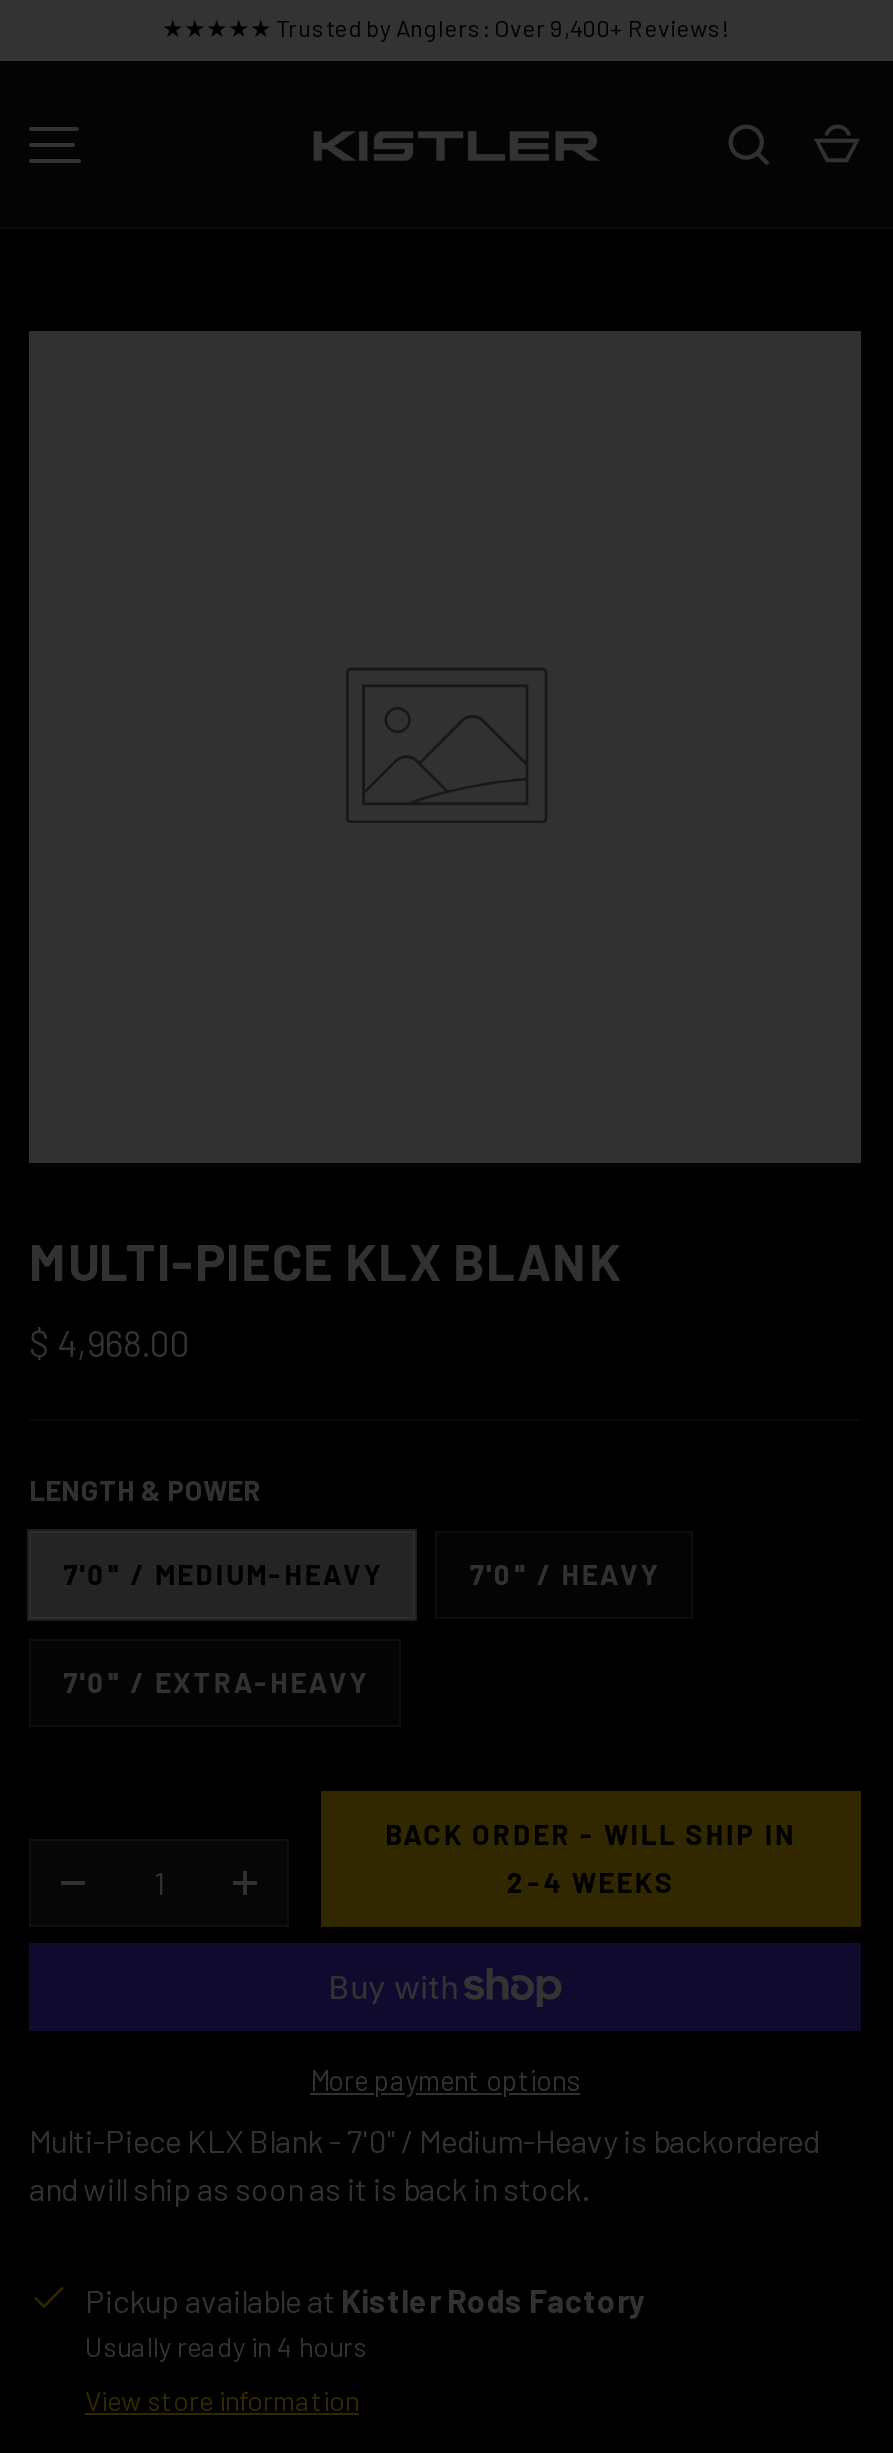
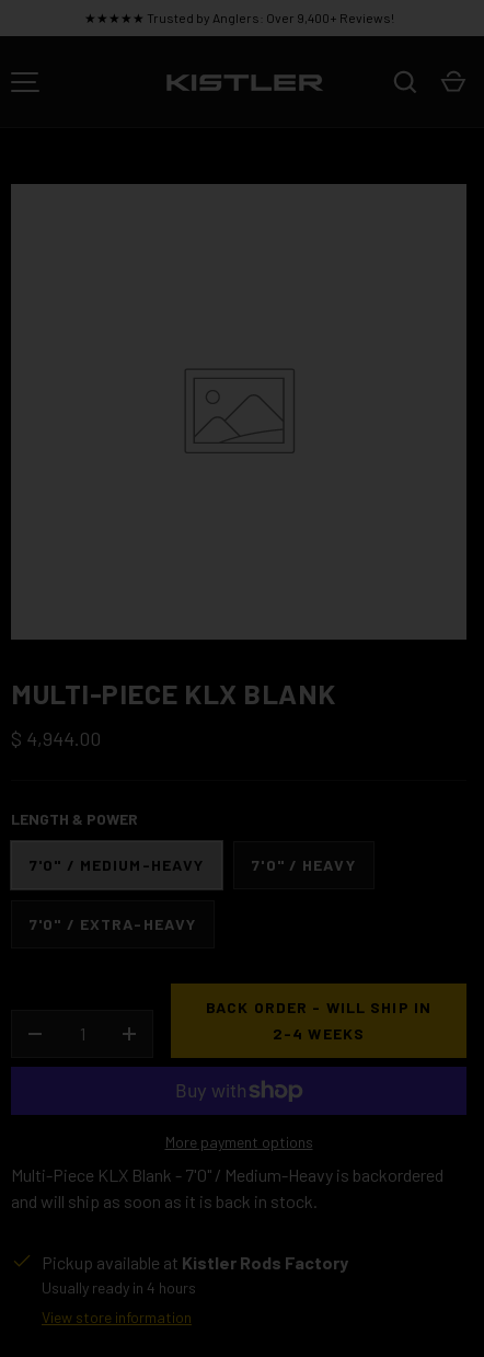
- $ 4,968.00
+ $ 4,944.00
